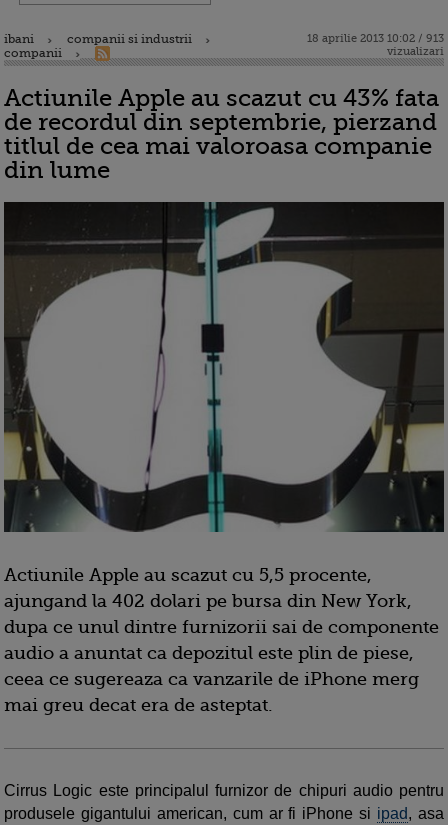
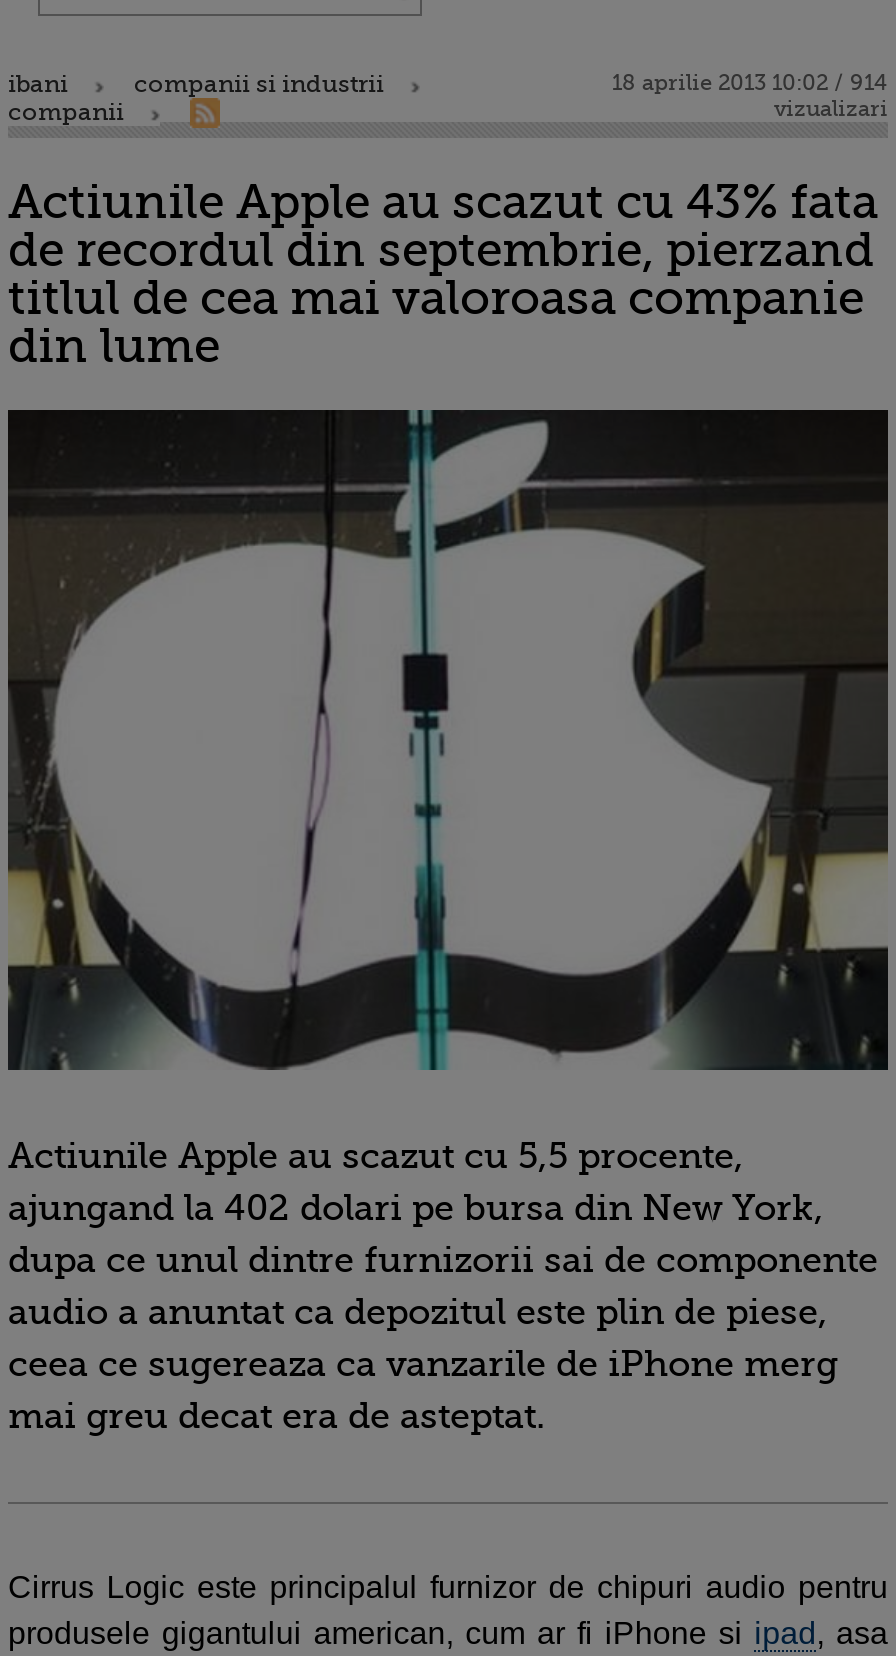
- 18 aprilie 2013 10:02 / 913
+ 18 aprilie 2013 10:02 / 914
